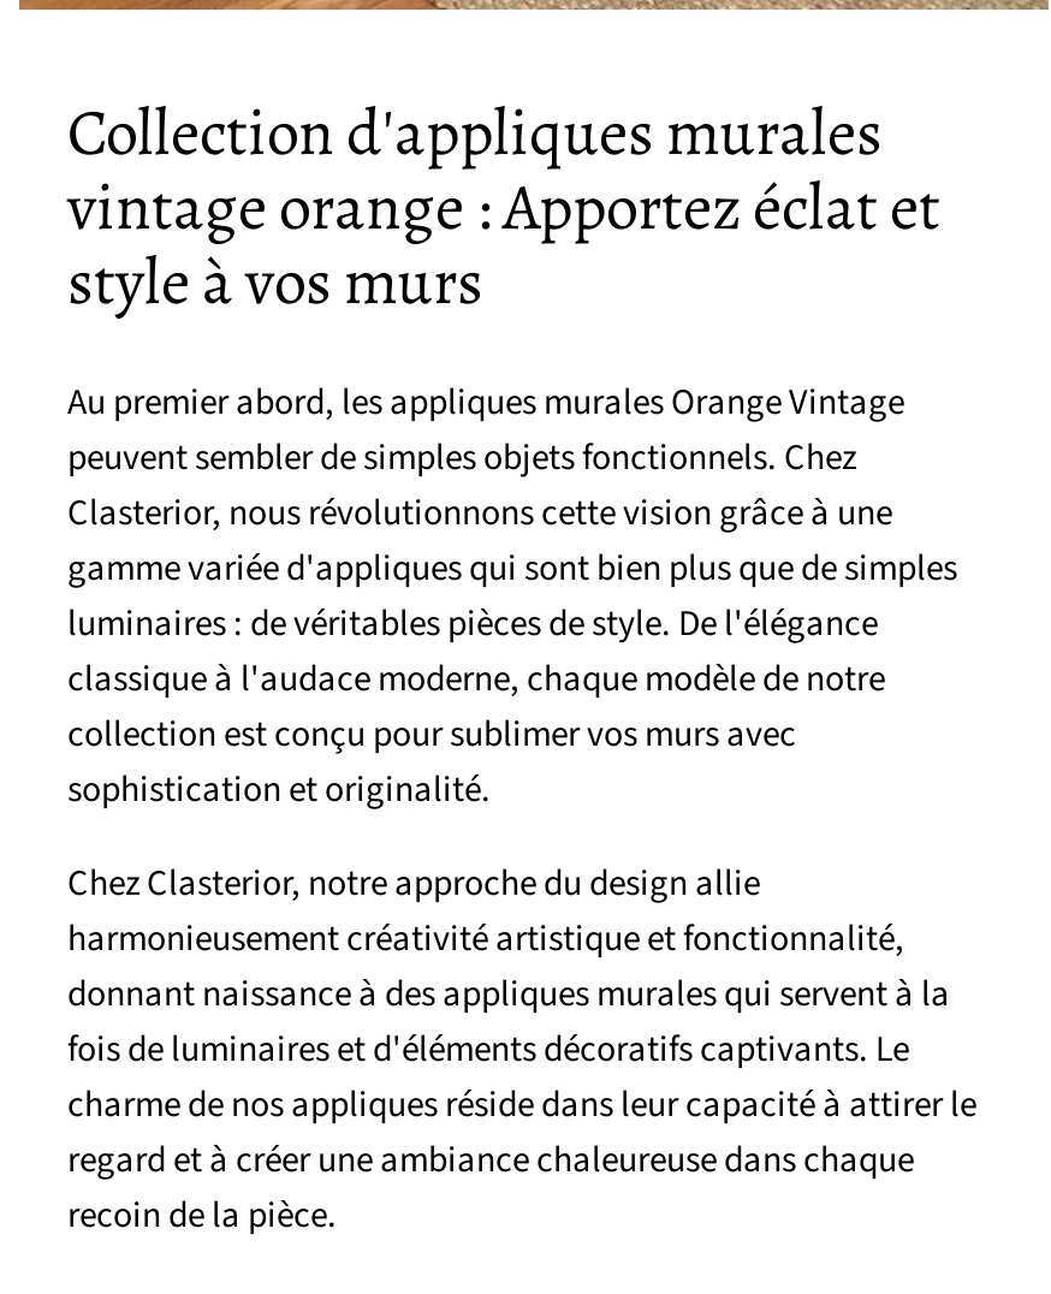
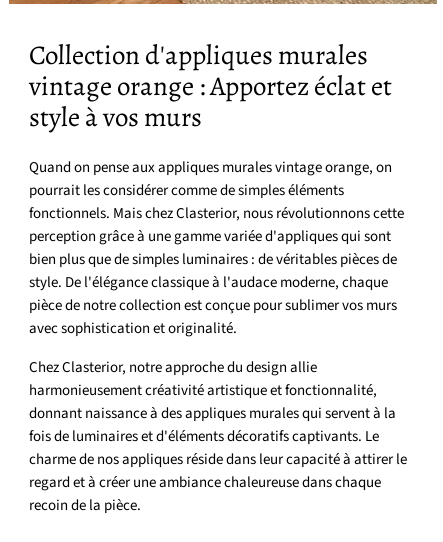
- Au premier abord, les appliques murales Orange Vintage
- peuvent sembler de simples objets fonctionnels. Chez
- Clasterior, nous révolutionnons cette vision grâce à une
- gamme variée d'appliques qui sont bien plus que de simples
- luminaires : de véritables pièces de style. De l'élégance
- classique à l'audace moderne, chaque modèle de notre
- collection est conçu pour sublimer vos murs avec
- sophistication et originalité.
+ Quand on pense aux appliques murales vintage orange, on
+ pourrait les considérer comme de simples éléments
+ fonctionnels. Mais chez Clasterior, nous révolutionnons cette
+ perception grâce à une gamme variée d'appliques qui sont
+ bien plus que de simples luminaires : de véritables pièces de
+ style. De l'élégance classique à l'audace moderne, chaque
+ pièce de notre collection est conçue pour sublimer vos murs
+ avec sophistication et originalité.
